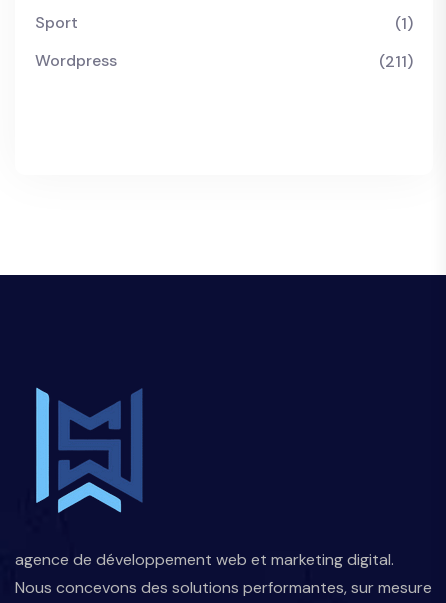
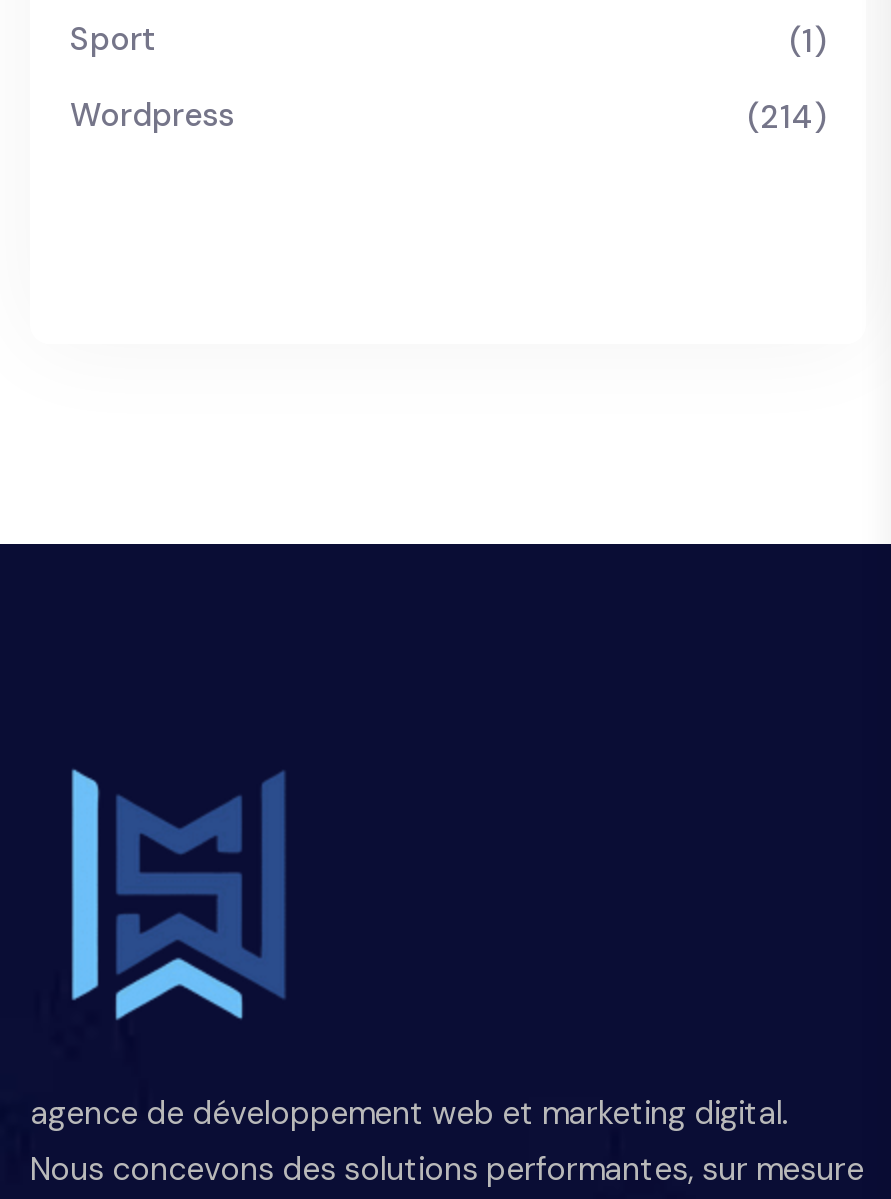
- (211)
+ (214)
